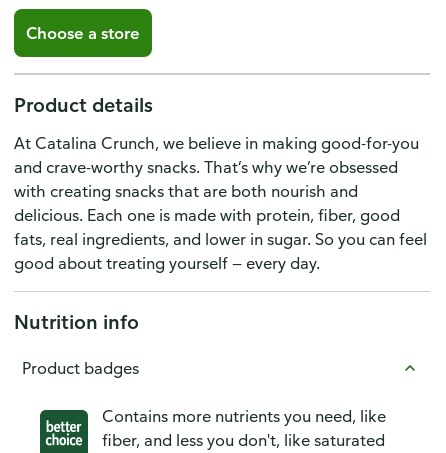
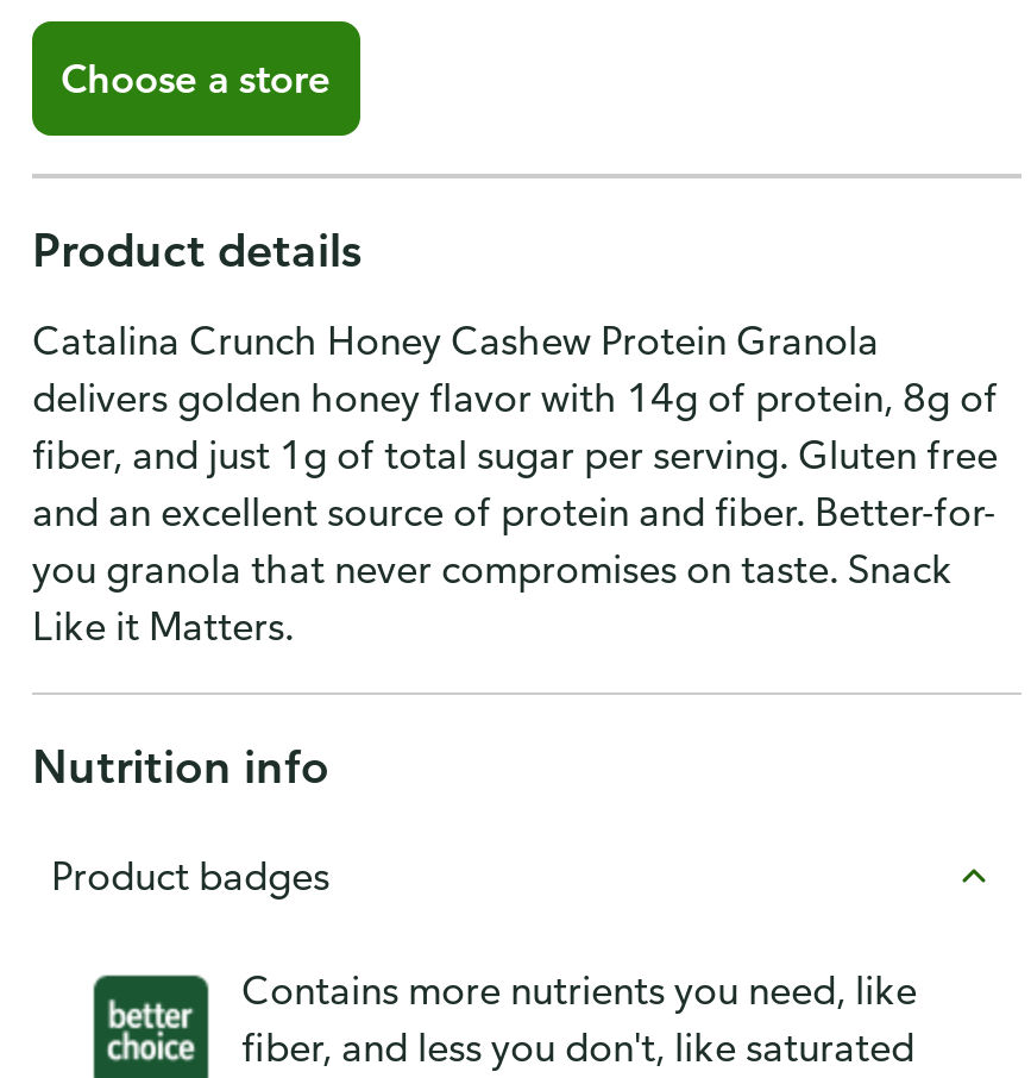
- At Catalina Crunch, we believe in making good-for-you
- and crave-worthy snacks. That’s why we’re obsessed
- with creating snacks that are both nourish and
- delicious. Each one is made with protein, fiber, good
- fats, real ingredients, and lower in sugar. So you can feel
- good about treating yourself — every day.
+ Catalina Crunch Honey Cashew Protein Granola
+ delivers golden honey flavor with 14g of protein, 8g of
+ fiber, and just 1g of total sugar per serving. Gluten free
+ and an excellent source of protein and fiber. Better-for-
+ you granola that never compromises on taste. Snack
+ Like it Matters.
